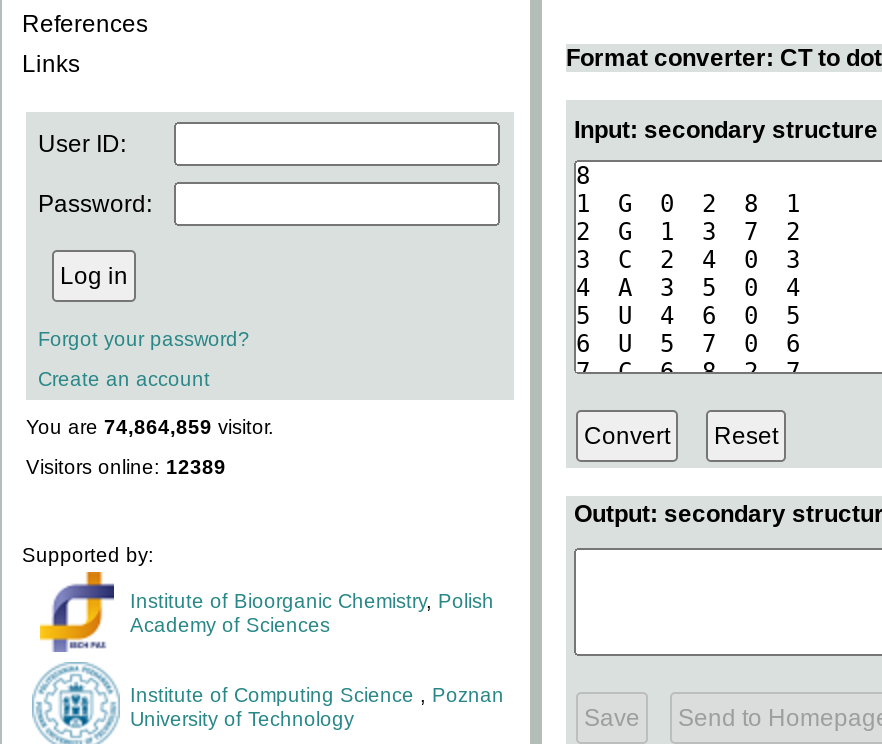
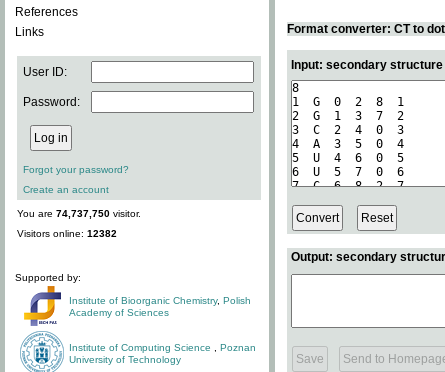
- You are 74,864,859 visitor.
+ You are 74,737,750 visitor.

- Visitors online: 12389
+ Visitors online: 12382
